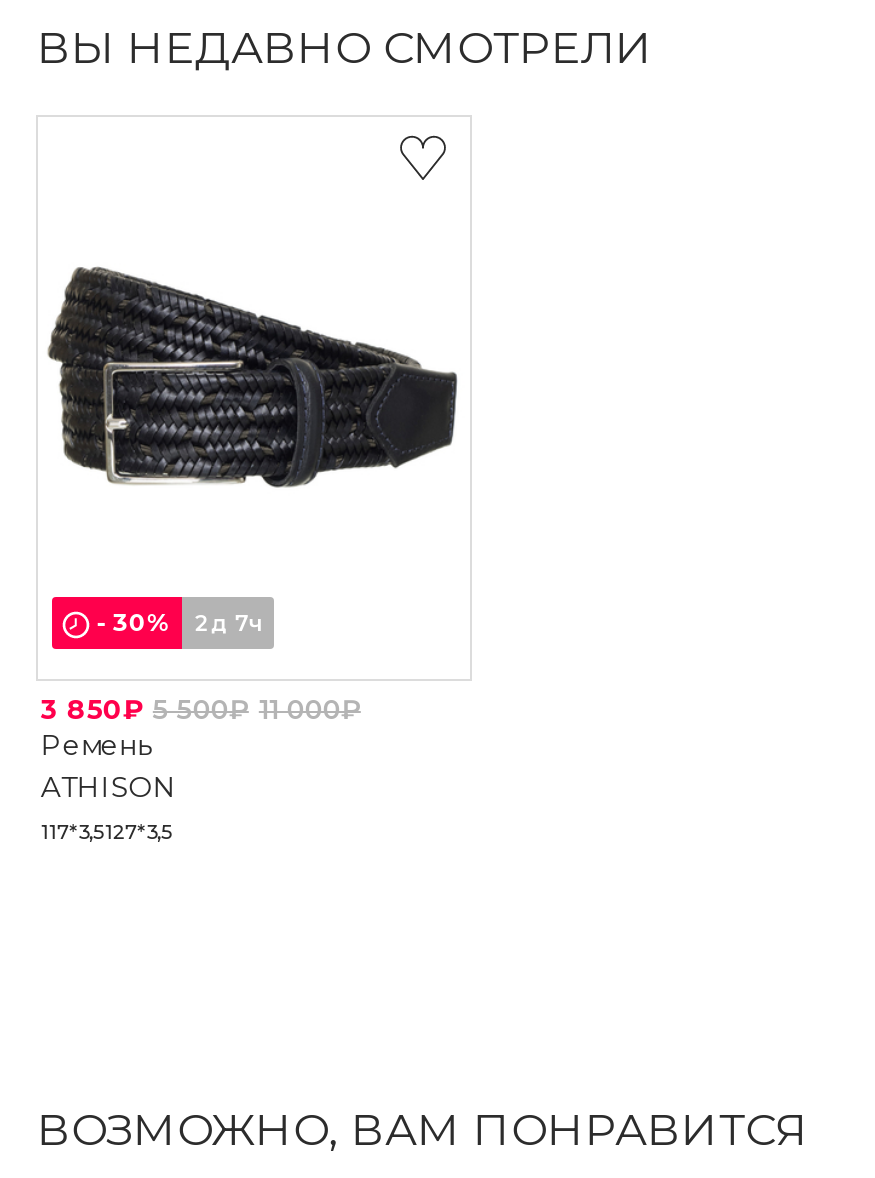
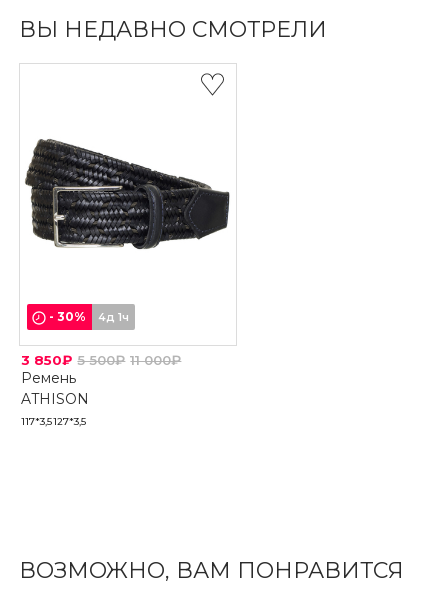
- - 30% 2д 7ч
+ - 30% 4д 1ч
